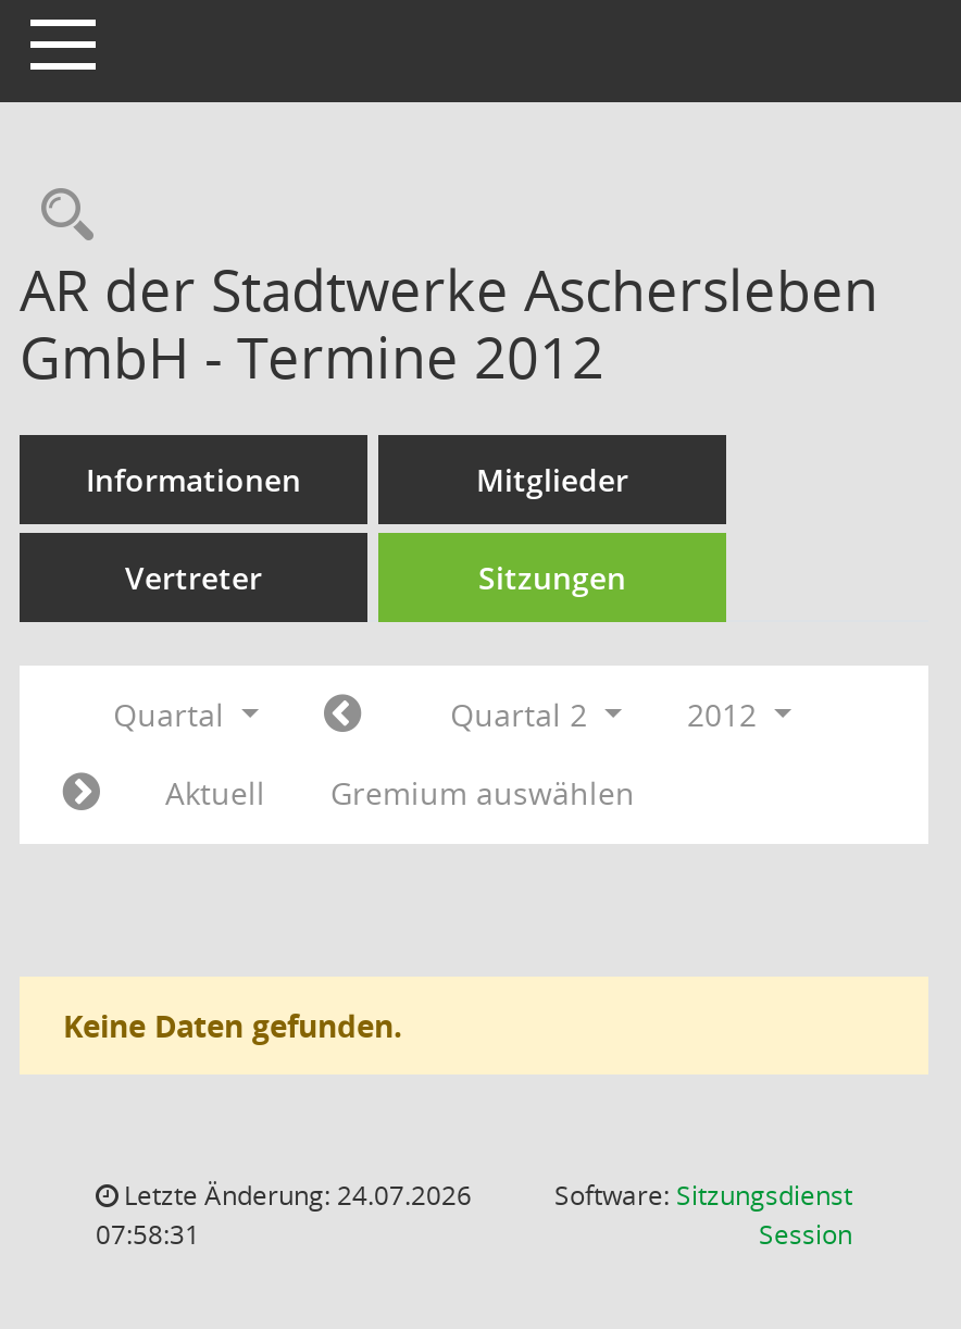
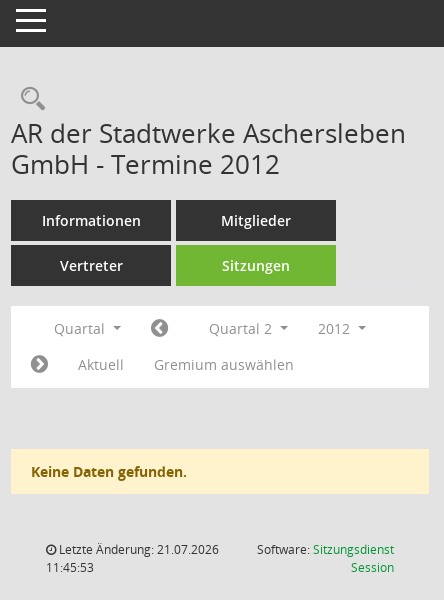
- Letzte Änderung: 24.07.2026
+ Letzte Änderung: 21.07.2026

- 07:58:31
+ 11:45:53
